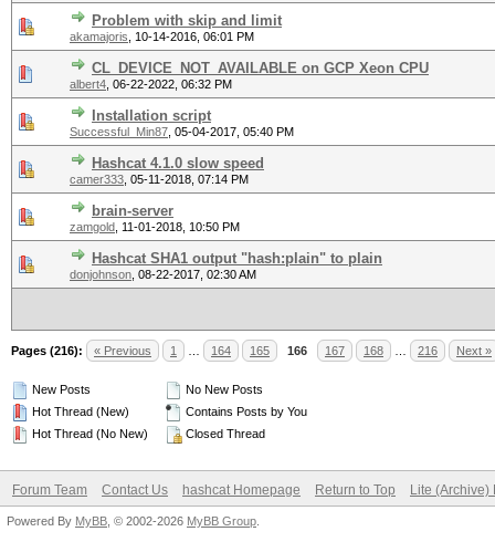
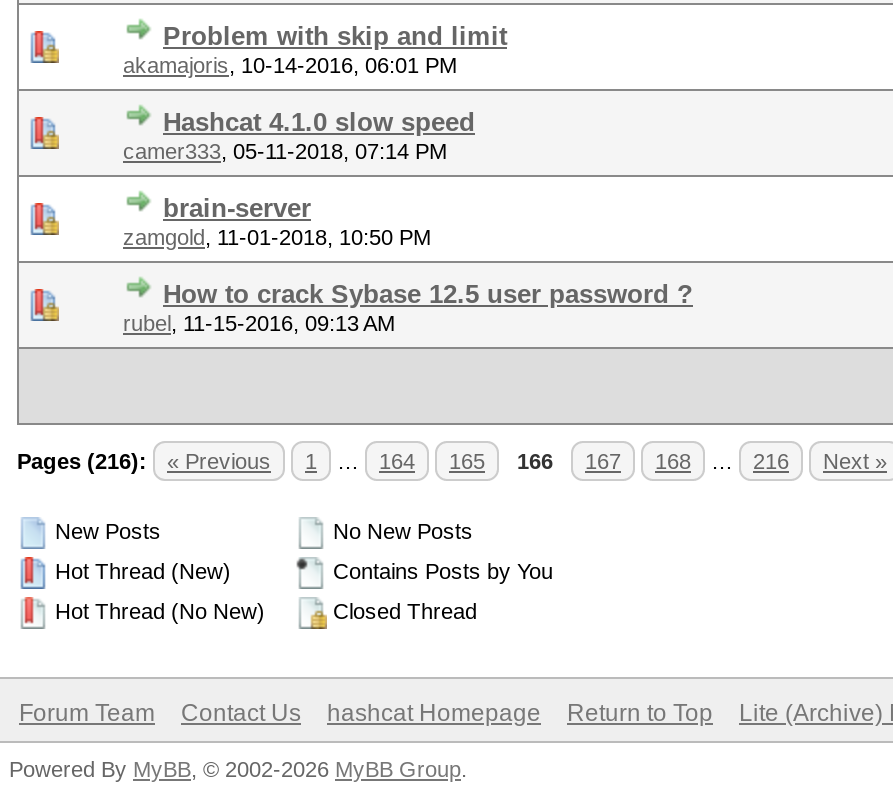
- CL_DEVICE_NOT_AVAILABLE on GCP Xeon CPU
- albert4, 06-22-2022, 06:32 PM
- Installation script
- Successful_Min87, 05-04-2017, 05:40 PM

- Hashcat SHA1 output "hash:plain" to plain
- donjohnson, 08-22-2017, 02:30 AM
+ How to crack Sybase 12.5 user password ?
+ rubel, 11-15-2016, 09:13 AM
